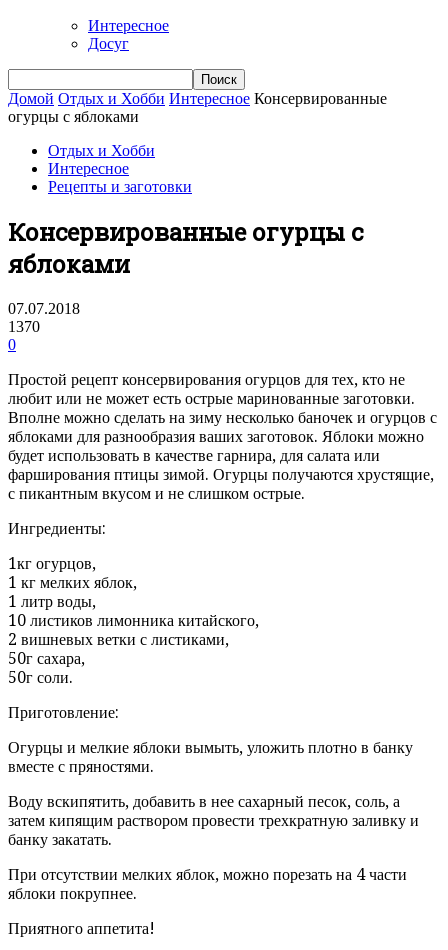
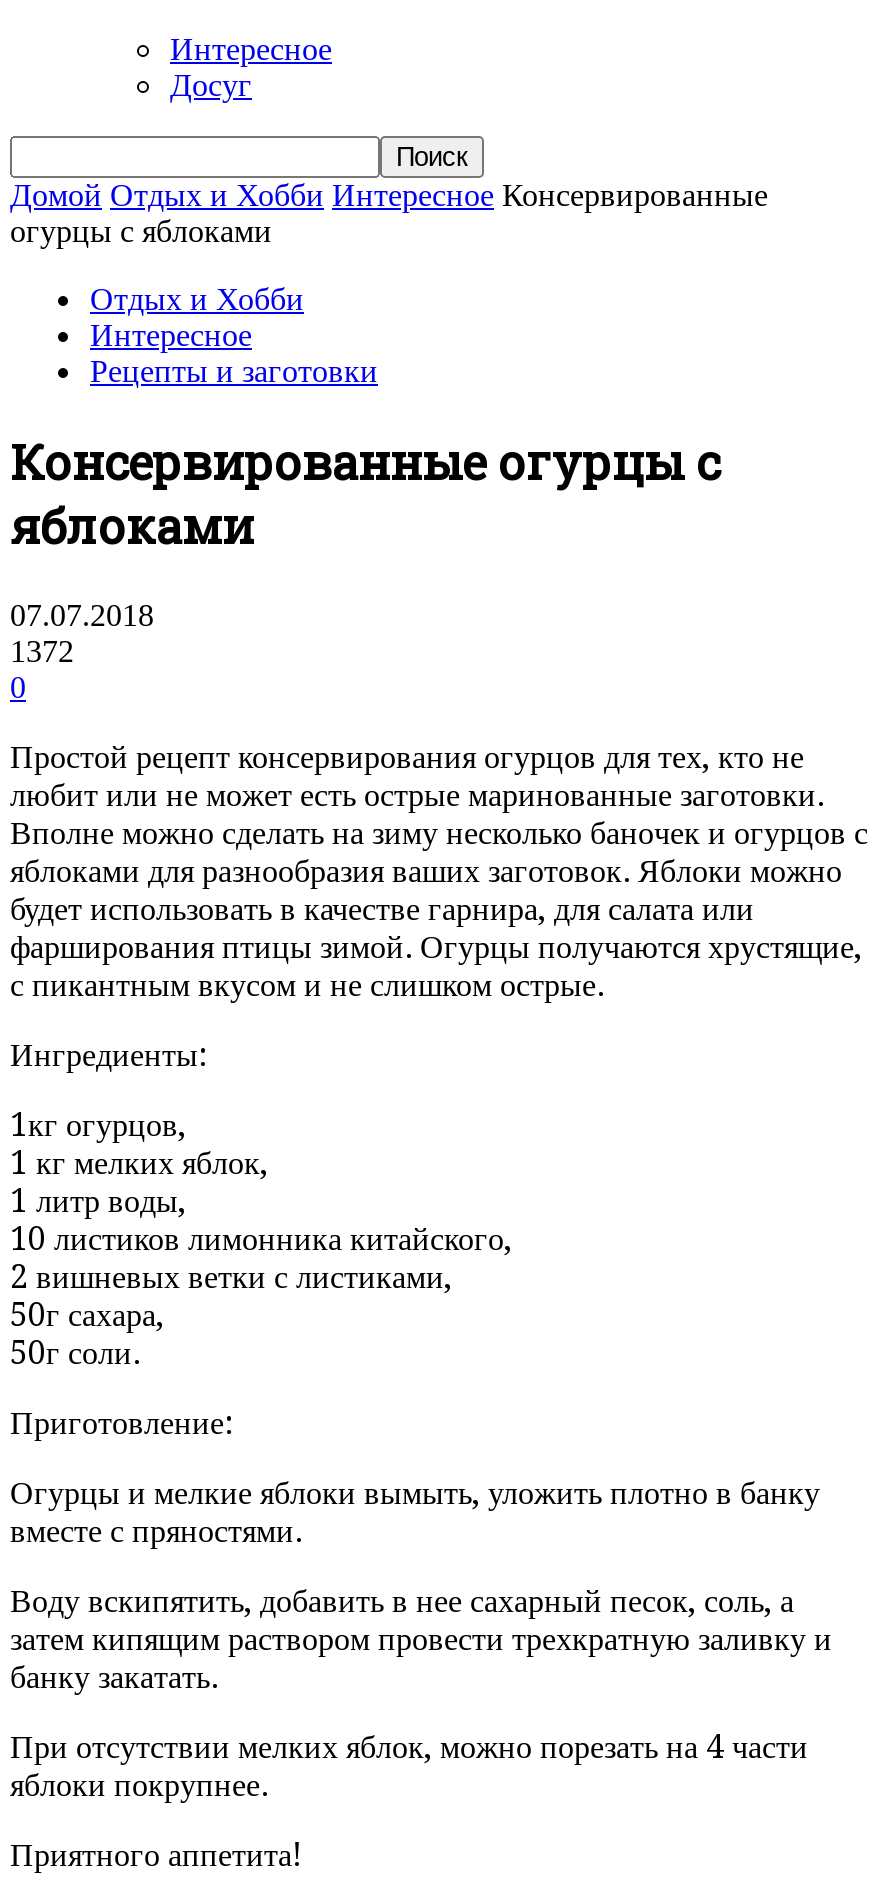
- 1370
+ 1372
